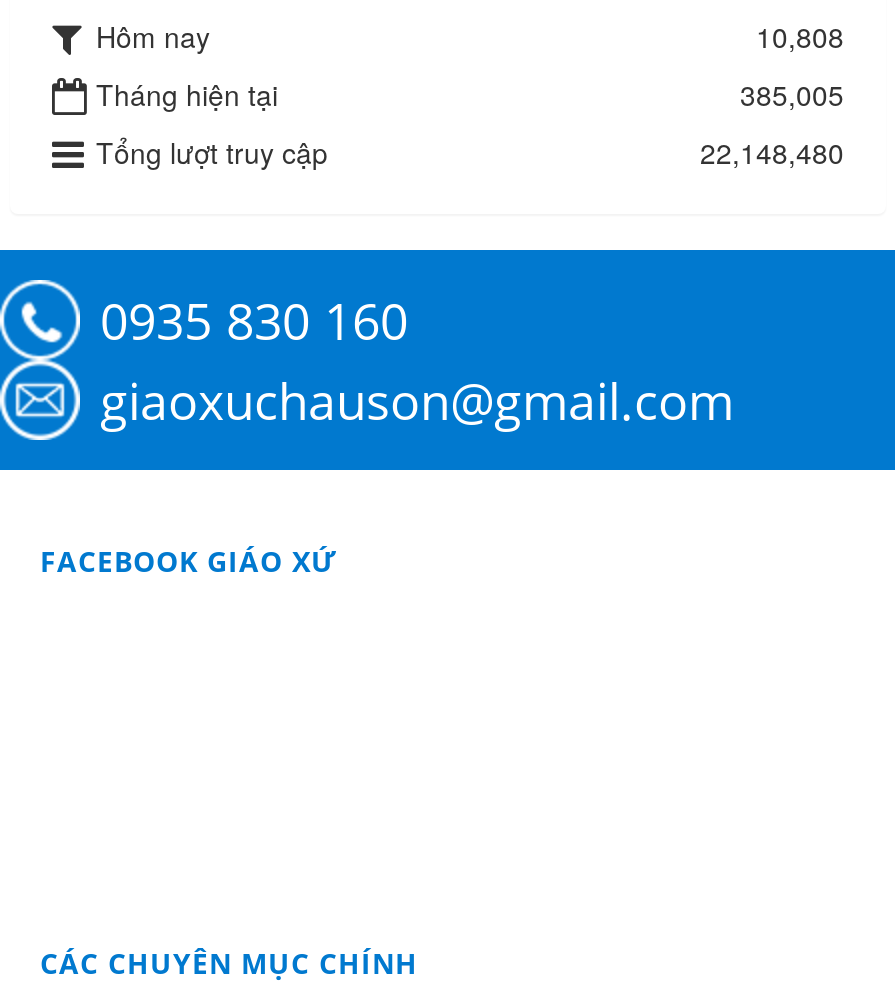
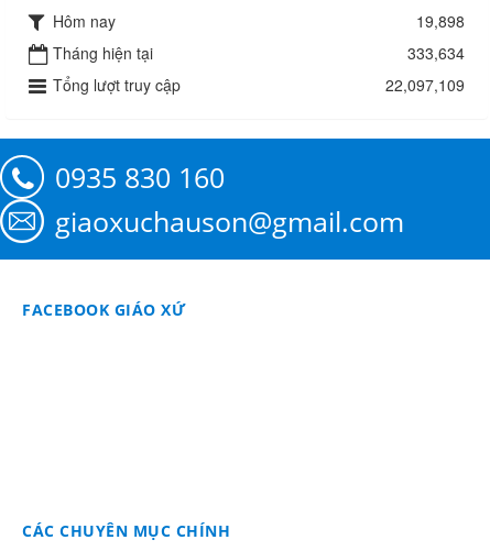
- 10,808
+ 19,898

- 385,005
+ 333,634

- 22,148,480
+ 22,097,109
